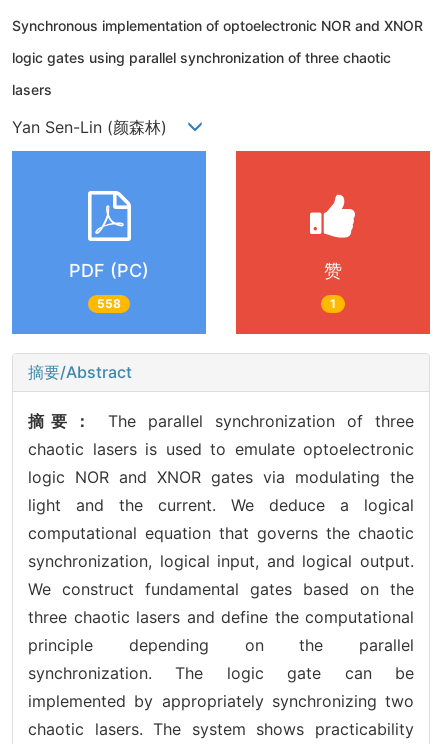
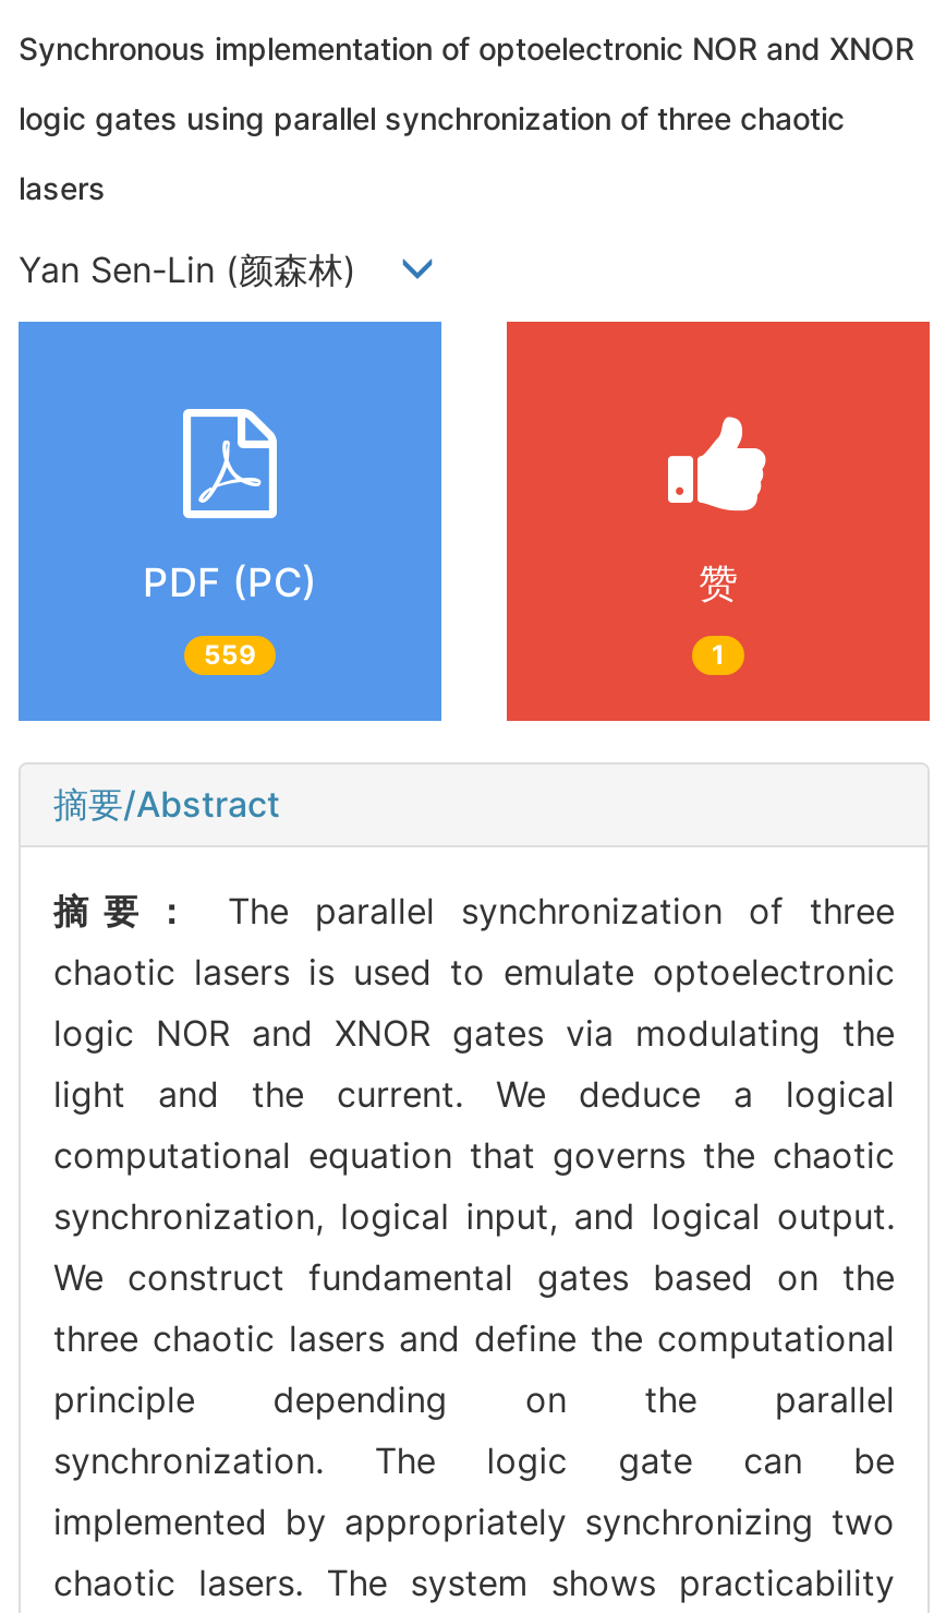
- 558
+ 559
